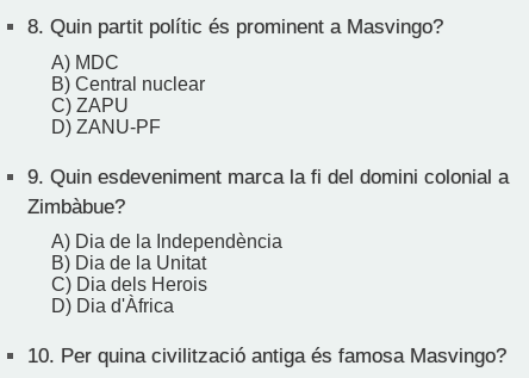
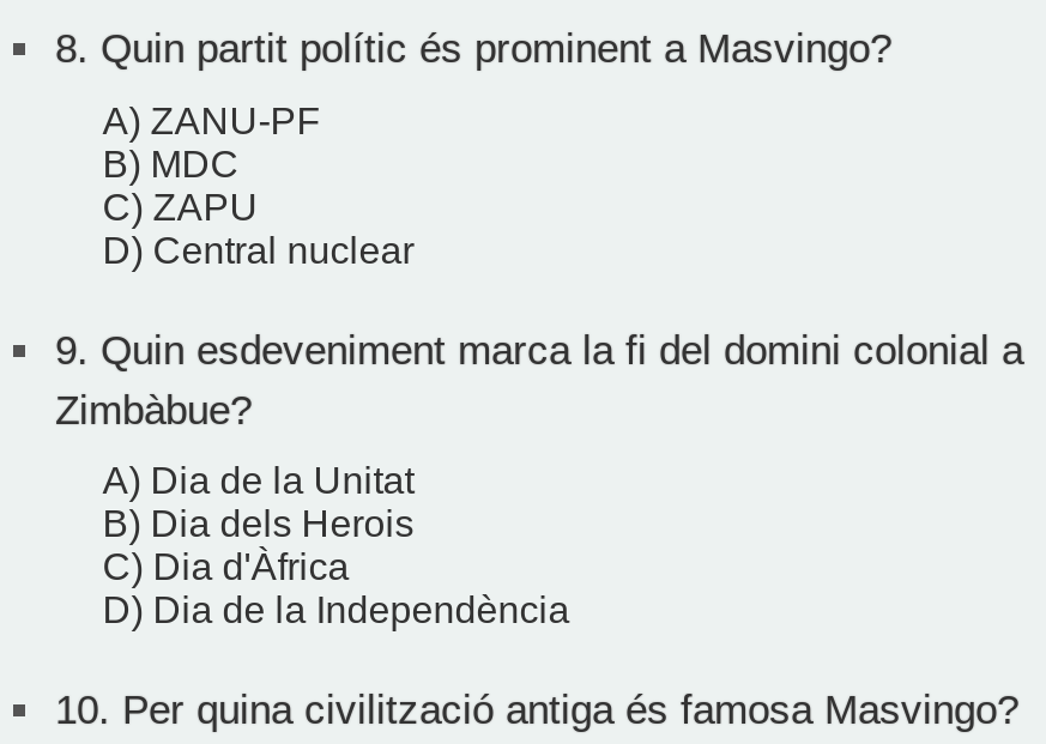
- A) MDC
- B) Central nuclear
+ A) ZANU-PF
+ B) MDC

- D) ZANU-PF
+ D) Central nuclear

- A) Dia de la Independència
- B) Dia de la Unitat
- C) Dia dels Herois
- D) Dia d'Àfrica
+ A) Dia de la Unitat
+ B) Dia dels Herois
+ C) Dia d'Àfrica
+ D) Dia de la Independència
